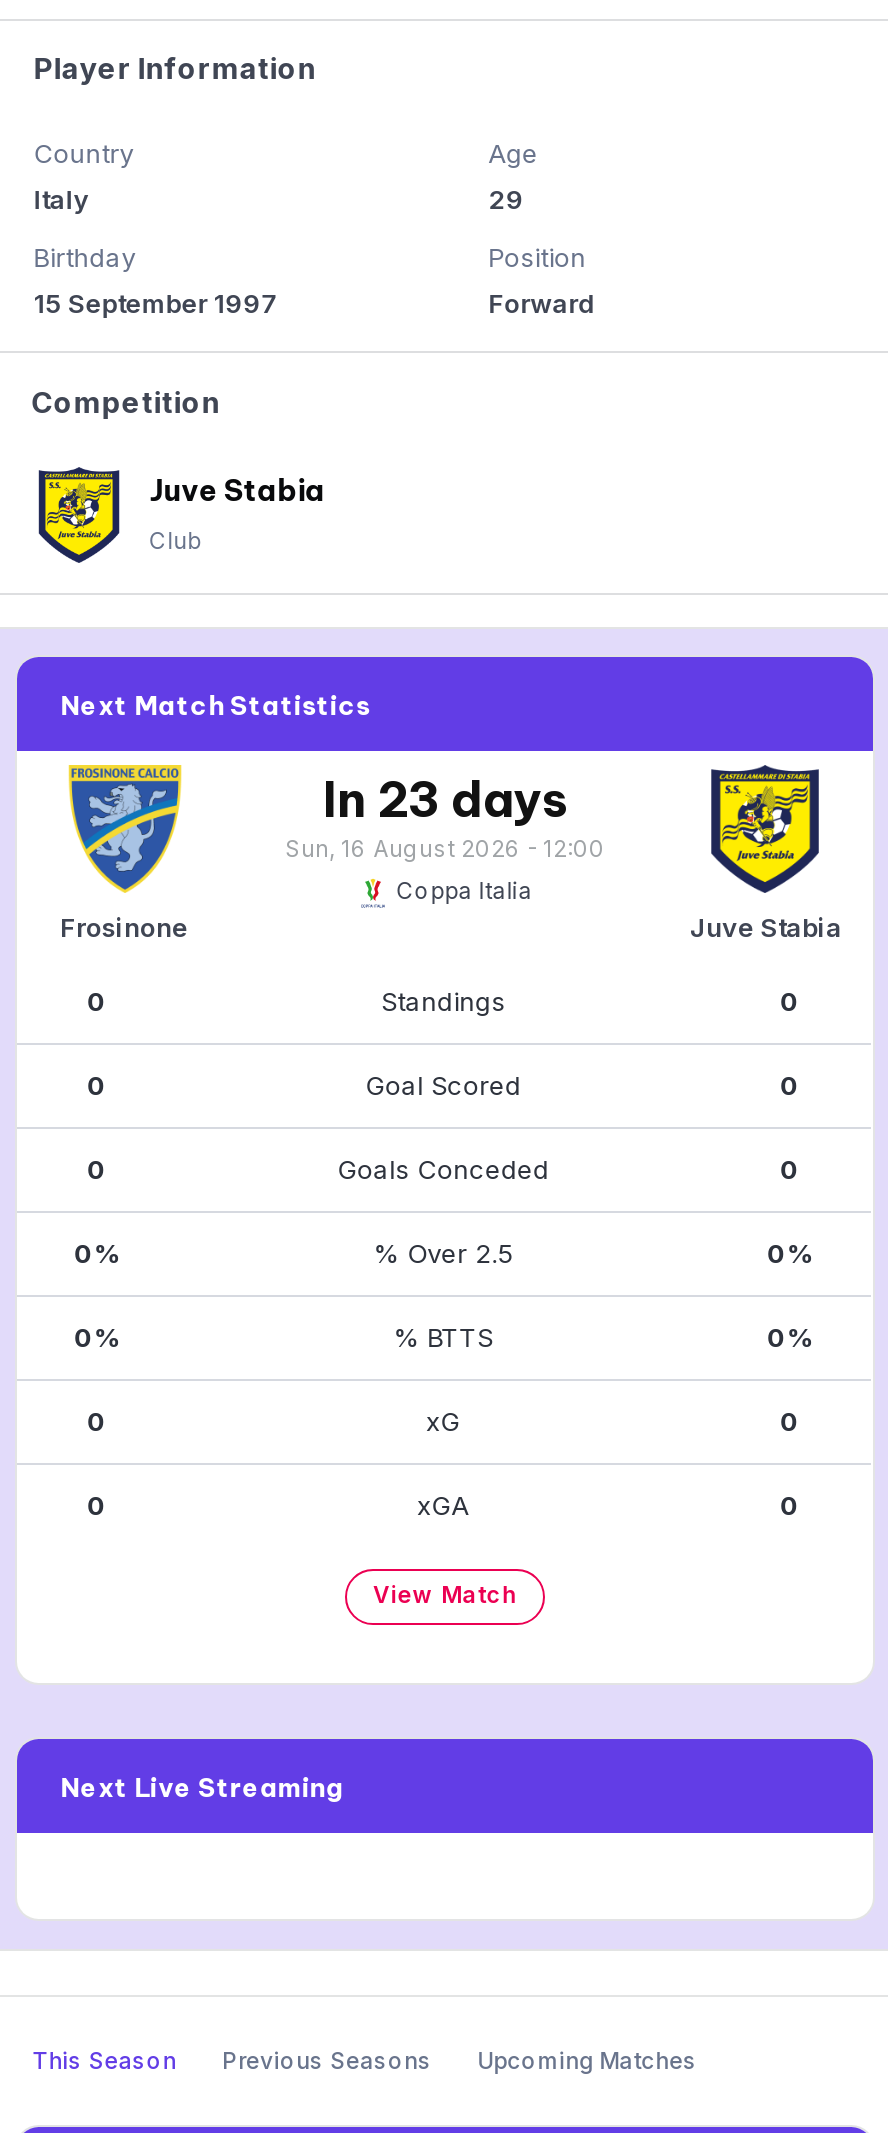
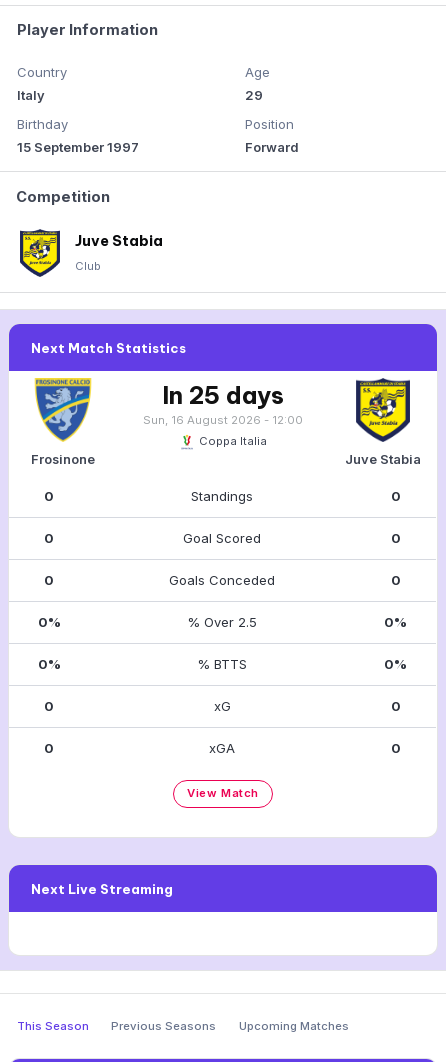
- In 23 days
+ In 25 days
